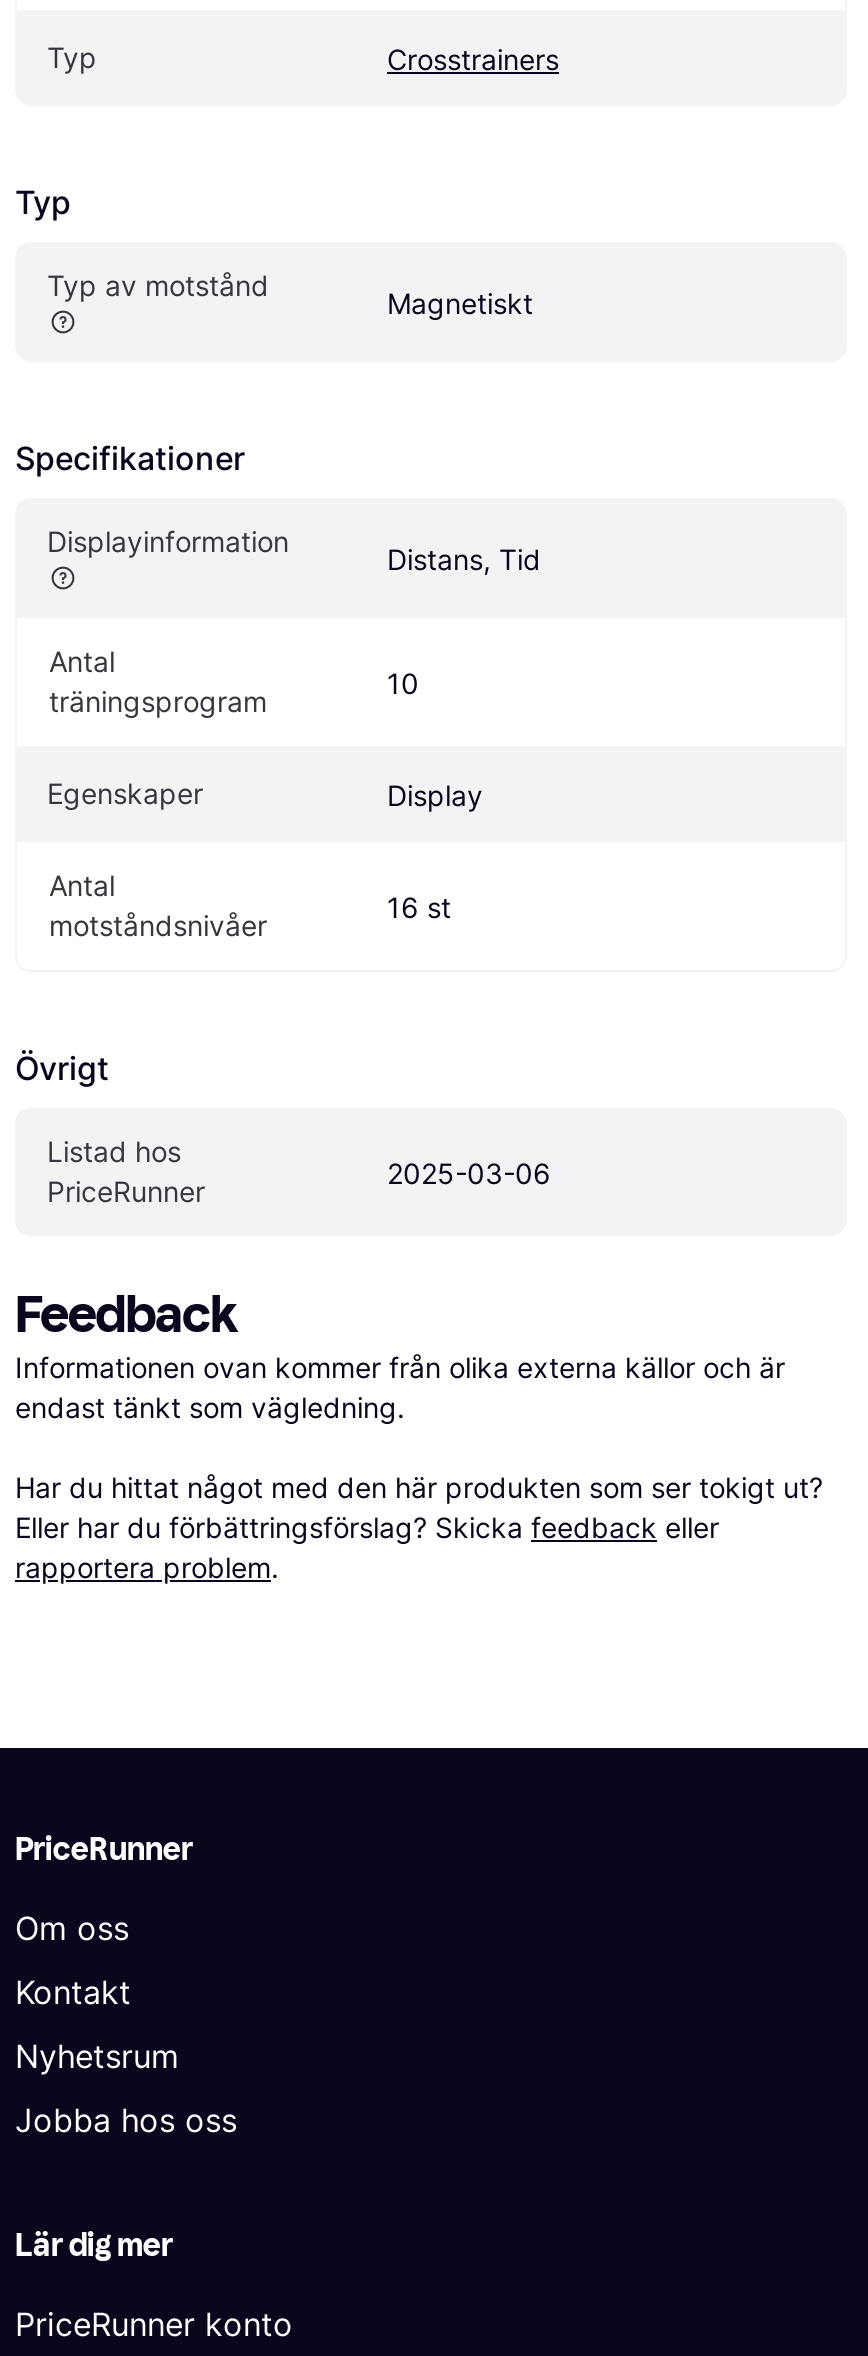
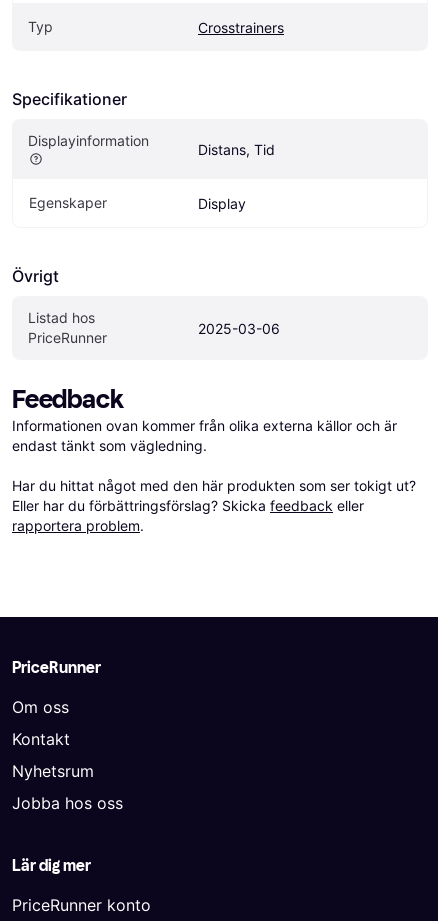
- Typ
- Typ av motstånd
- Magnetiskt

- Antal
- träningsprogram

- 10

- Antal
- motståndsnivåer

- 16 st
